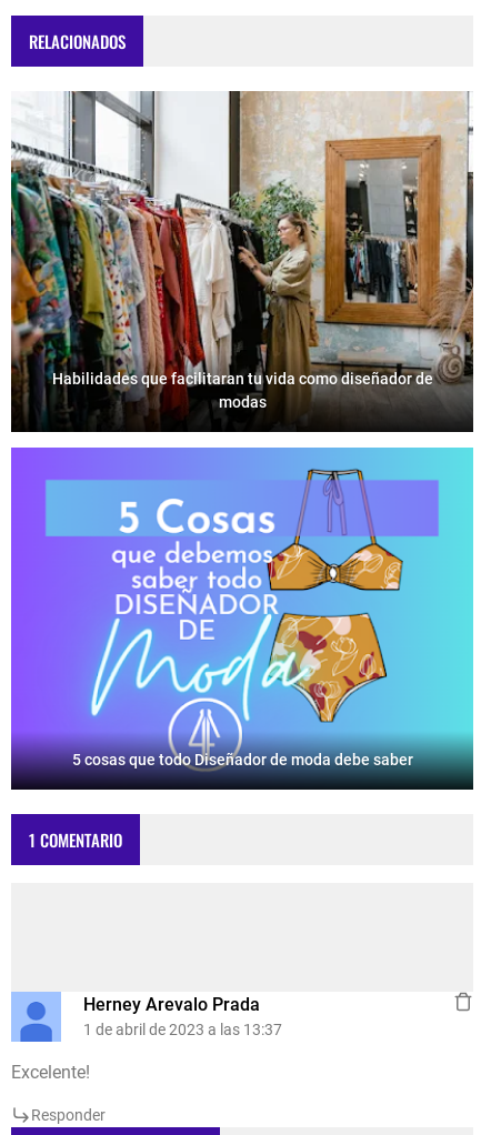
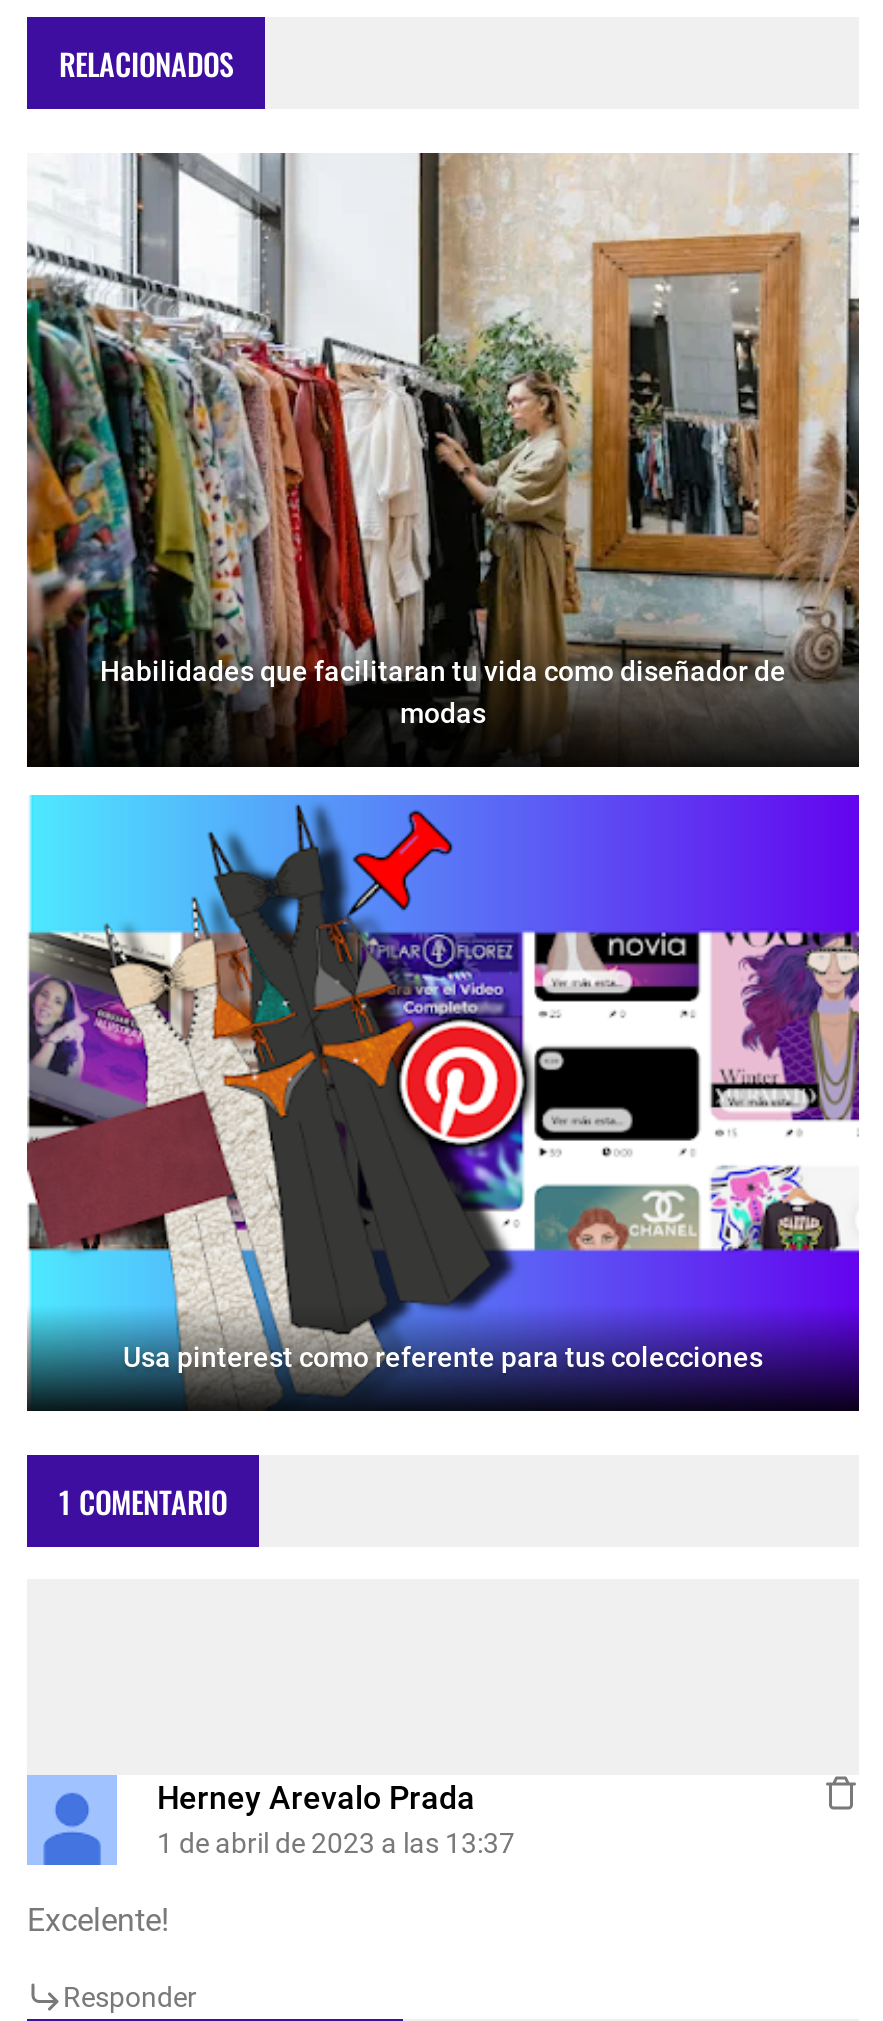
- [image]
- 5 cosas que todo Diseñador de moda debe saber
+ [image]
+ Usa pinterest como referente para tus colecciones
